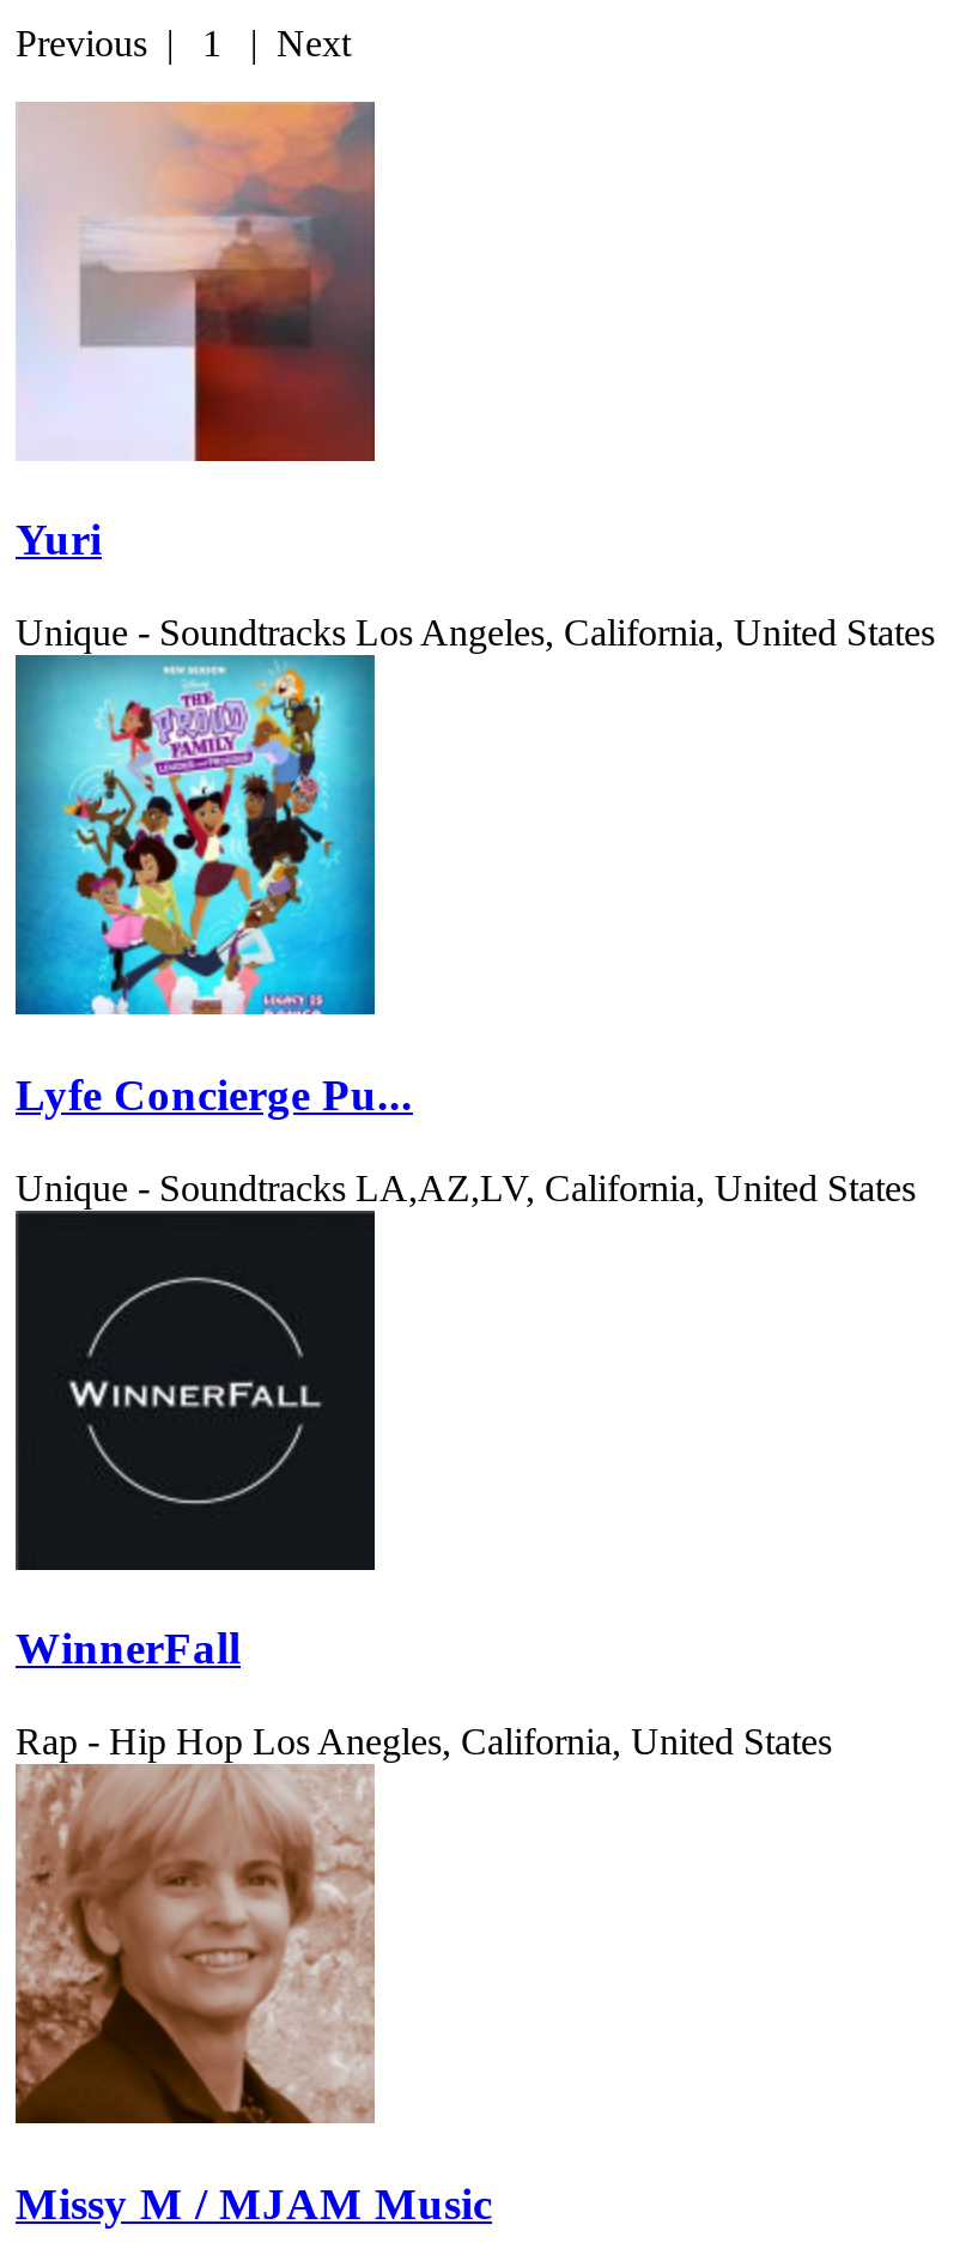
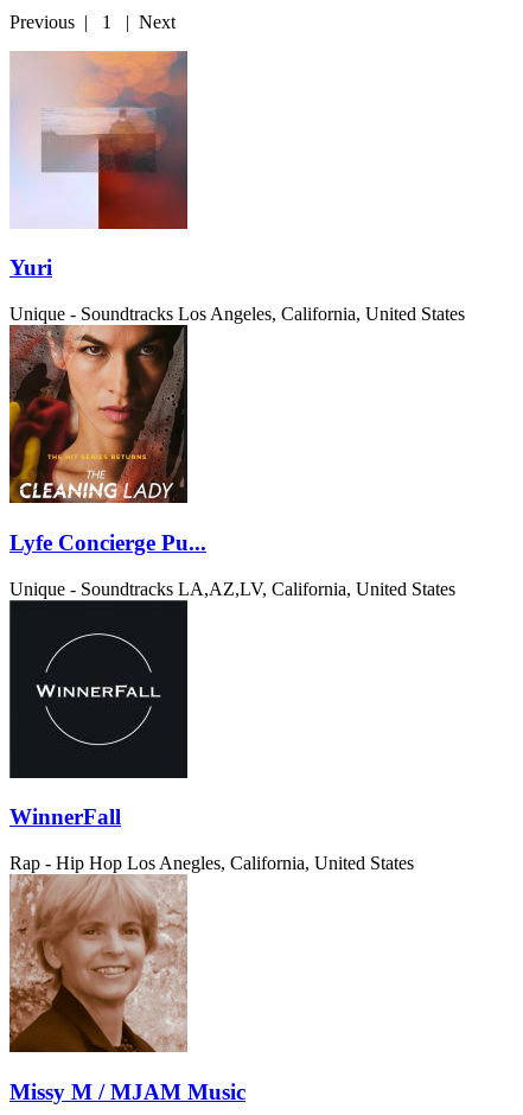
- [image]
+ [image]
